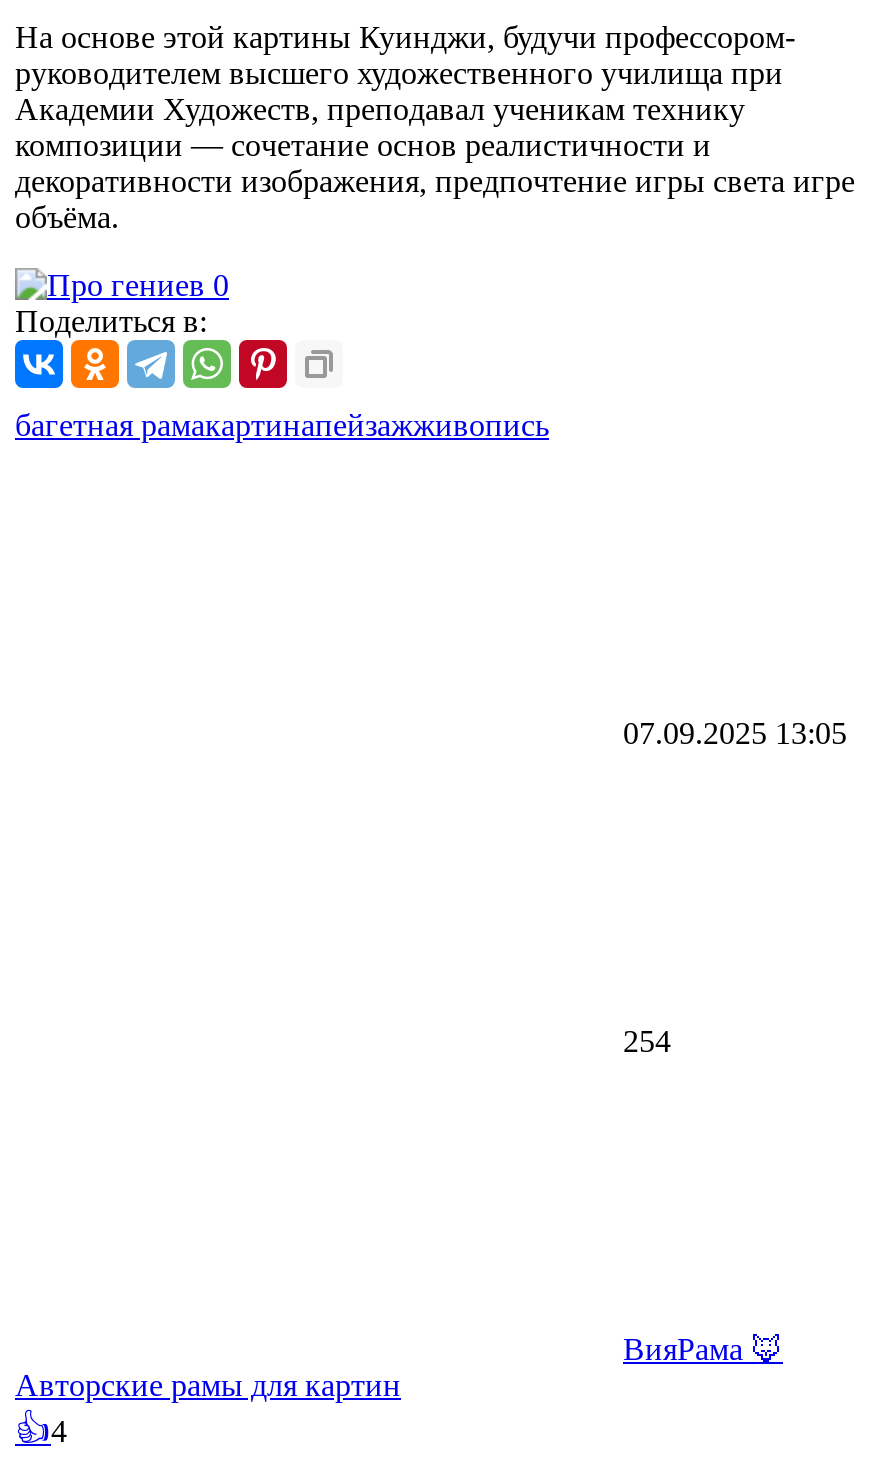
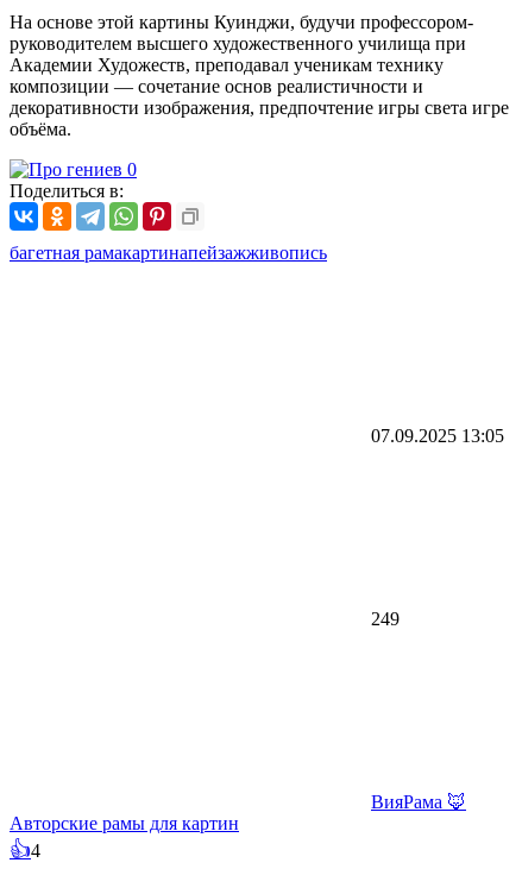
- 254
+ 249
